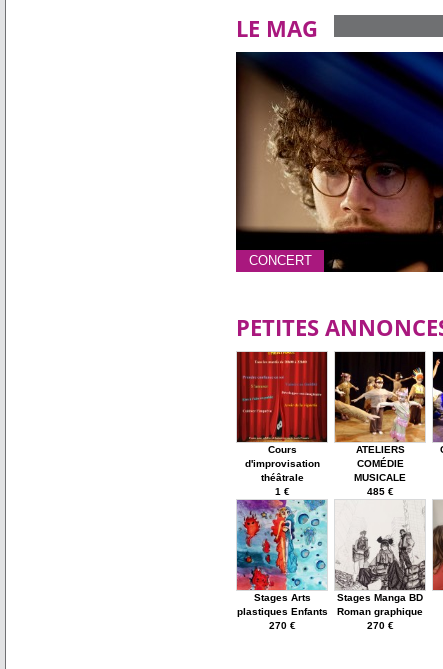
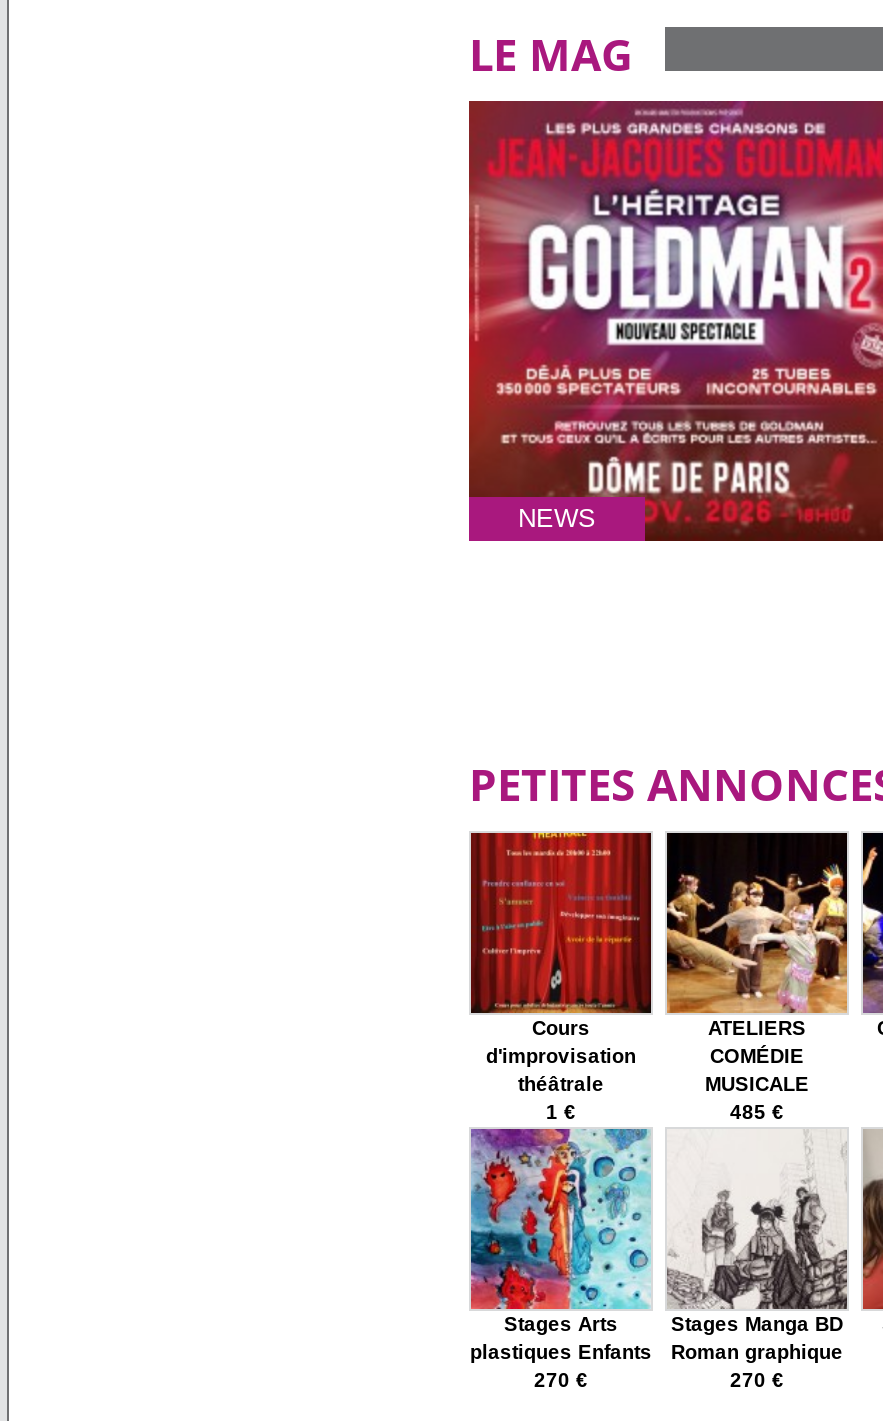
- [image]
- CONCERT
+ [image]
+ NEWS
